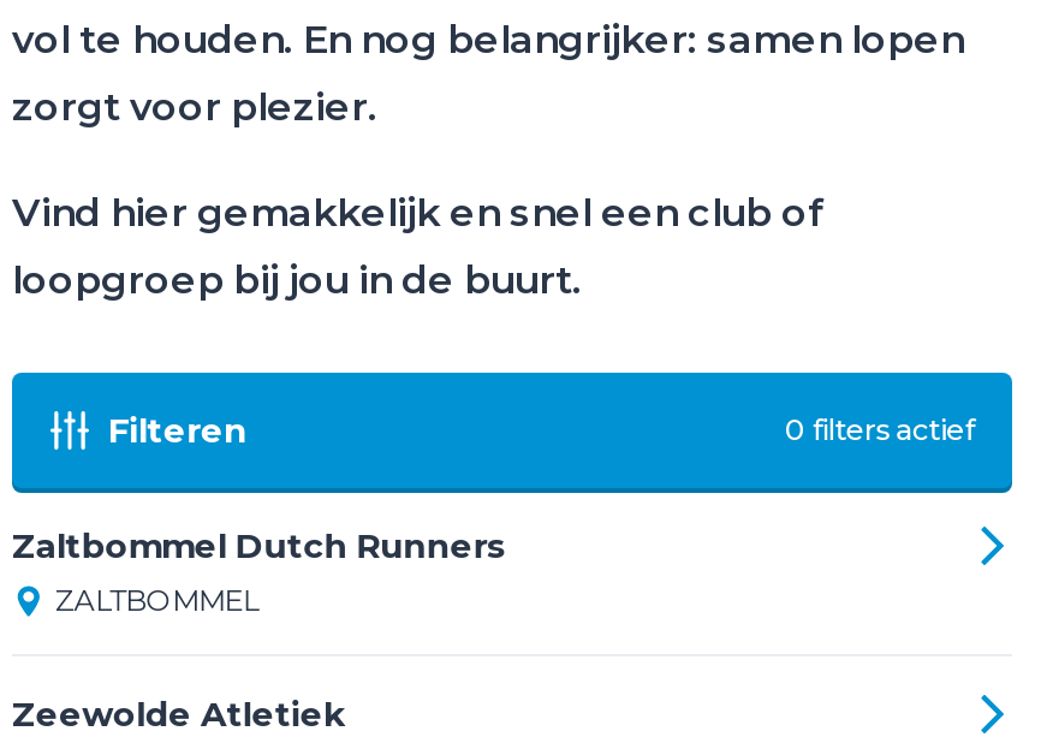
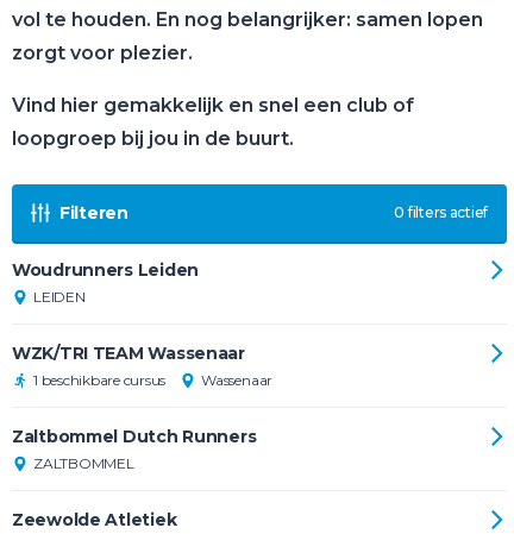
+ Woudrunners Leiden
+ LEIDEN
+ WZK/TRI TEAM Wassenaar
+ 1 beschikbare cursus
+ Wassenaar
